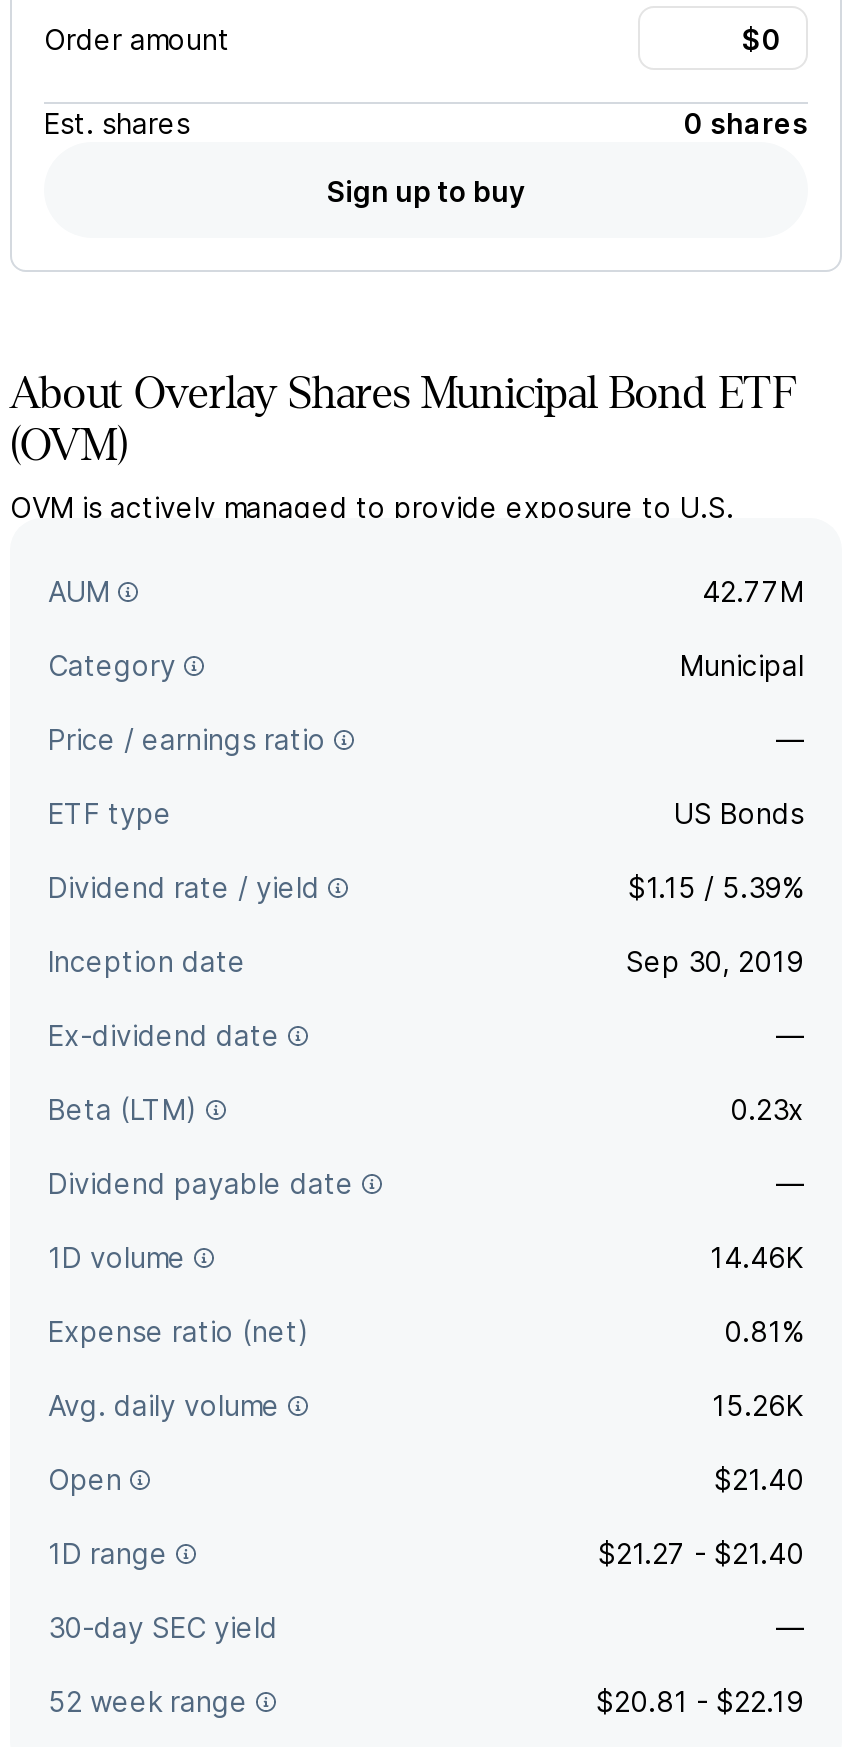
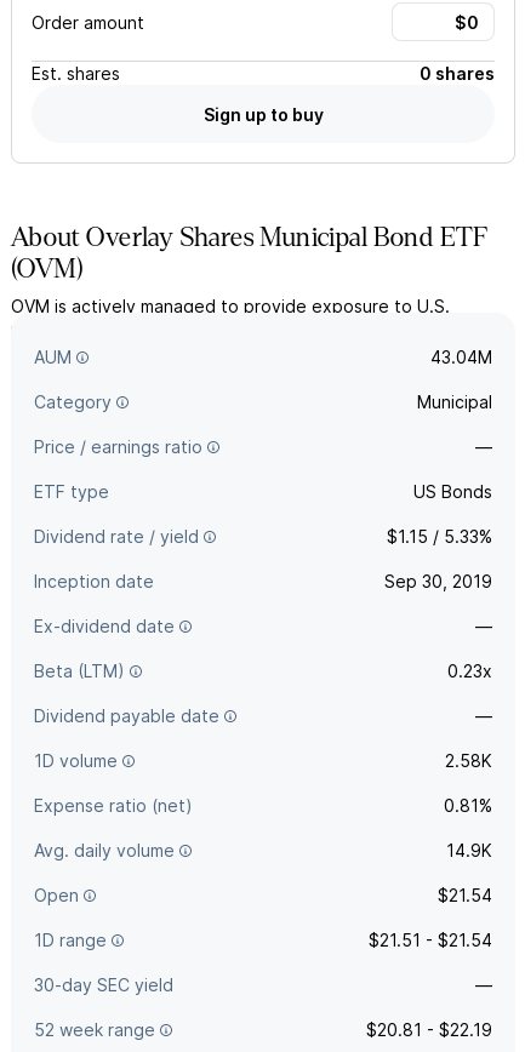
- 42.77M
+ 43.04M

- $1.15 / 5.39%
+ $1.15 / 5.33%

- 14.46K
+ 2.58K

- 15.26K
+ 14.9K

- $21.40
+ $21.54

- $21.27 - $21.40
+ $21.51 - $21.54
